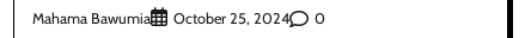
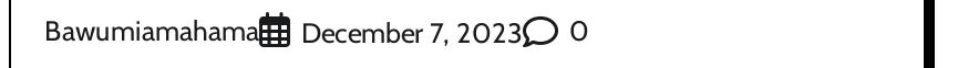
- Mahama Bawumia
- October 25, 2024
+ Bawumiamahama
+ December 7, 2023
